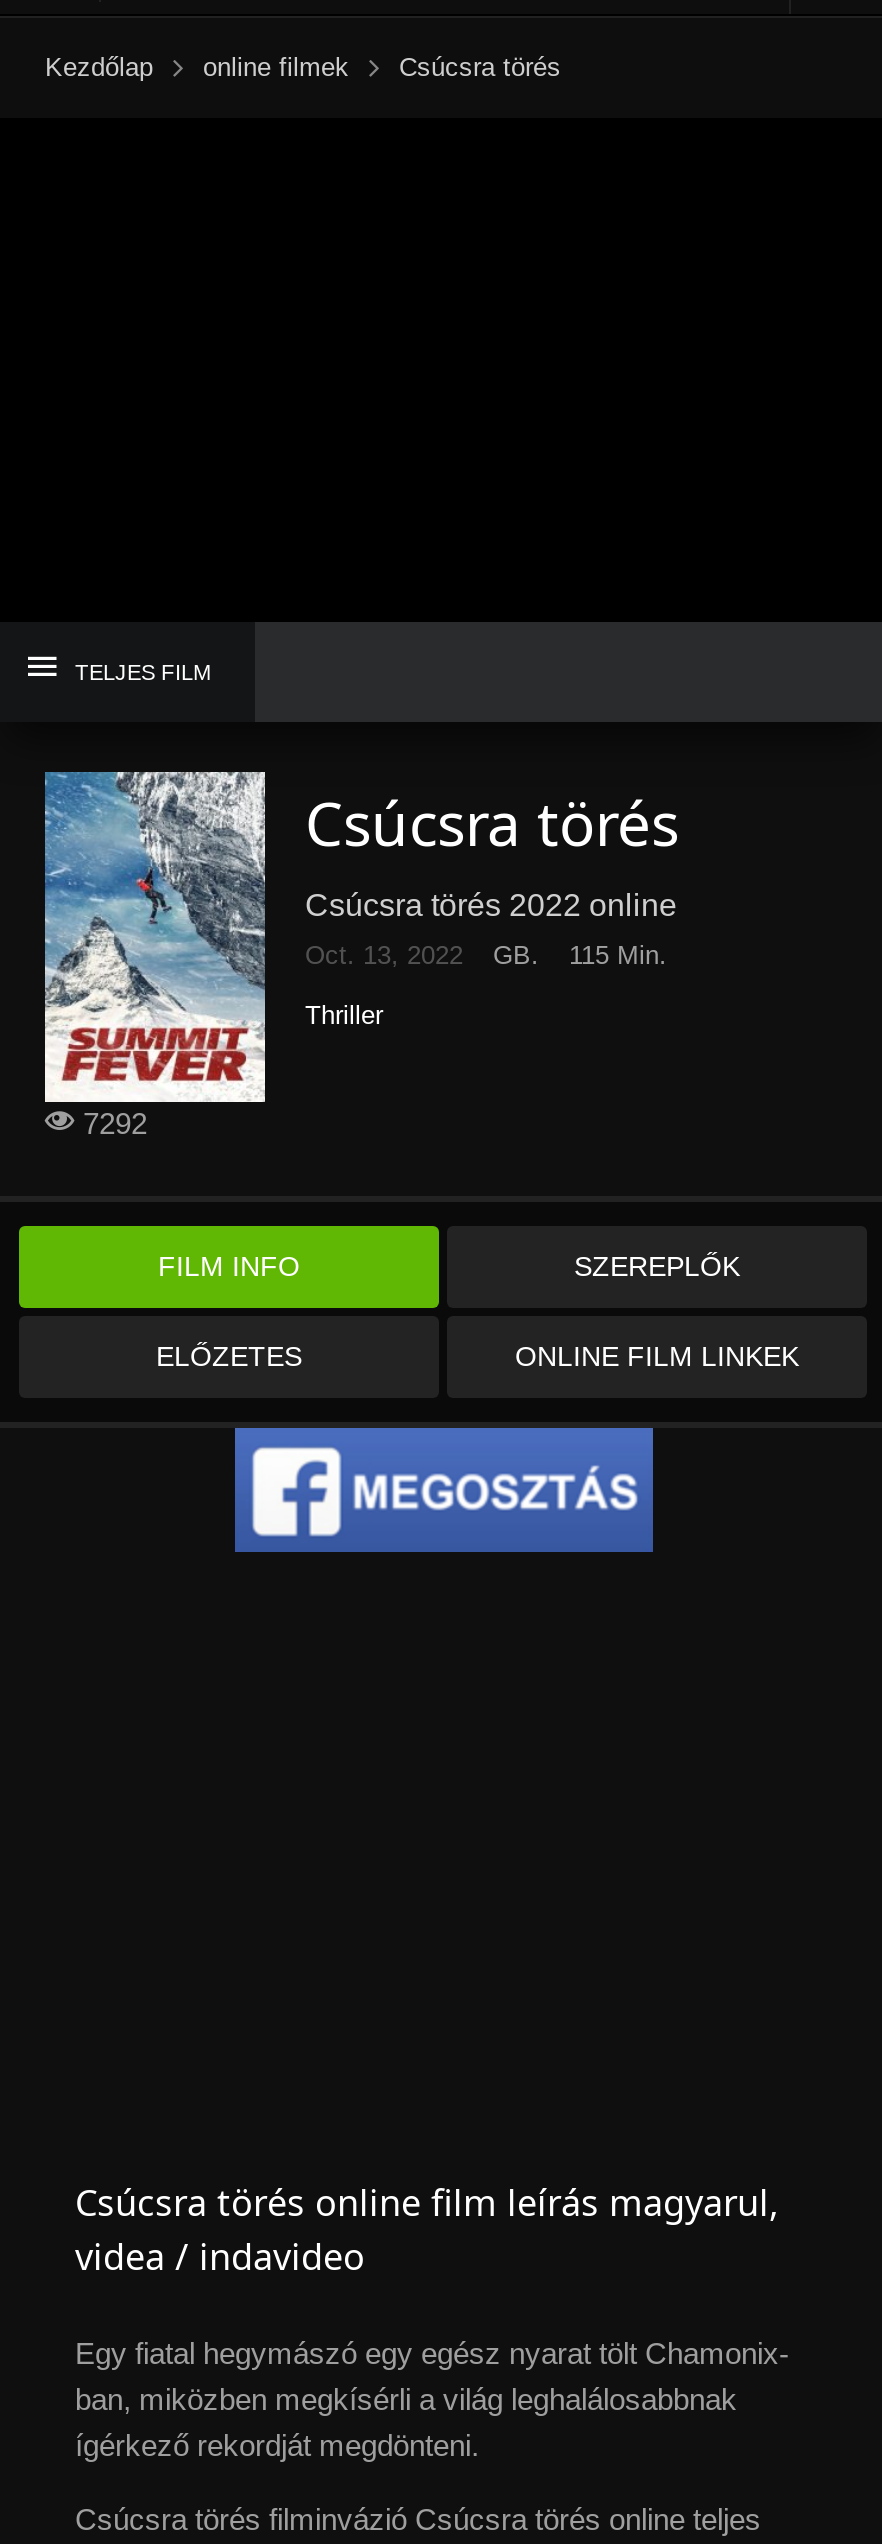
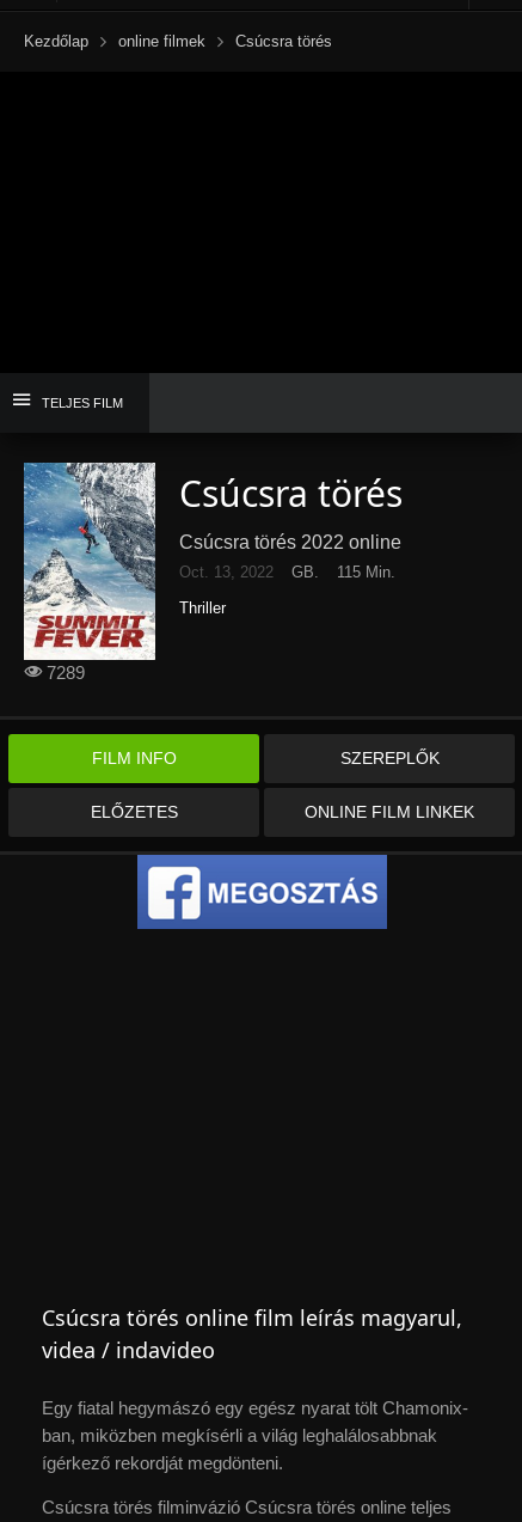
- 7292
+ 7289
